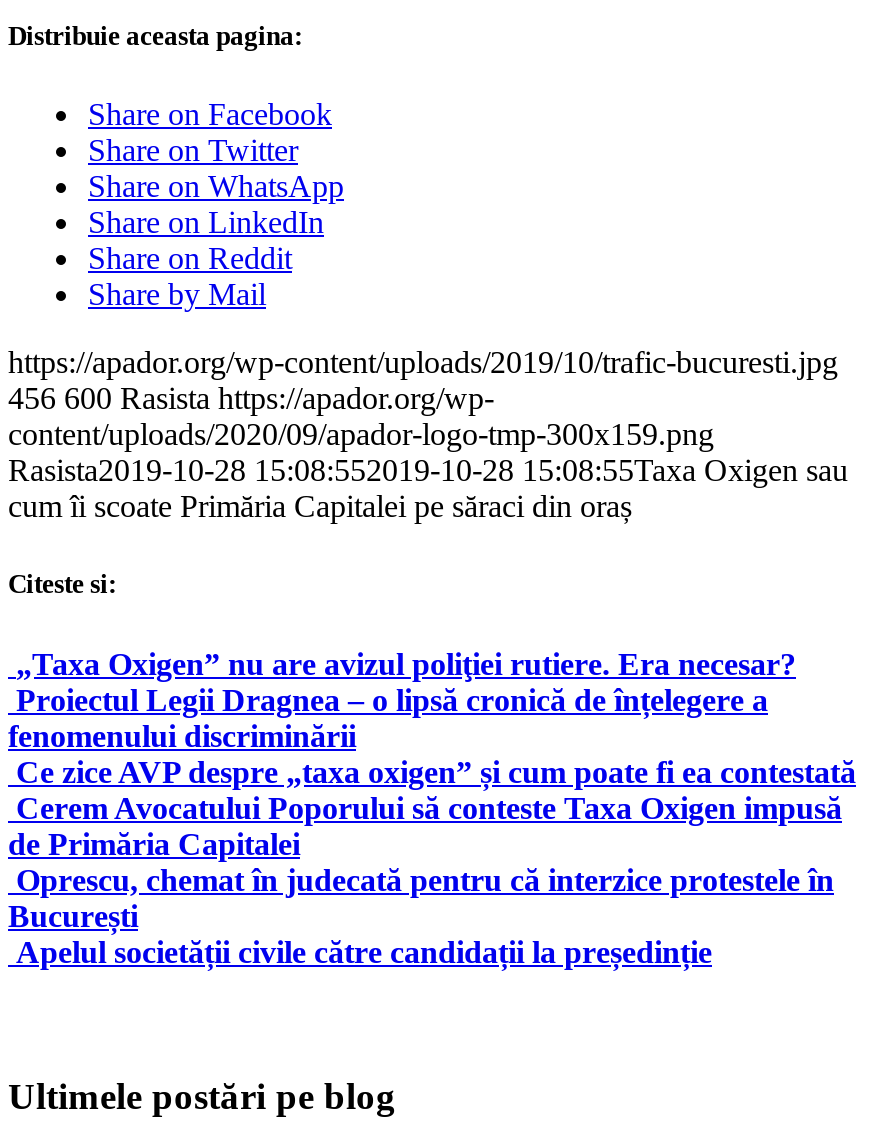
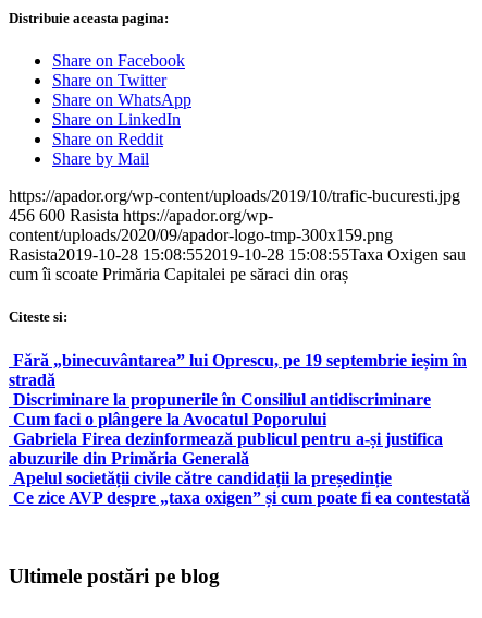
- „Taxa Oxigen” nu are avizul poliţiei rutiere. Era necesar?
- Proiectul Legii Dragnea – o lipsă cronică de înțelegere a
- fenomenului discriminării
- Cerem Avocatului Poporului să conteste Taxa Oxigen impusă
- de Primăria Capitalei
- Oprescu, chemat în judecată pentru că interzice protestele în
- București
+ Fără „binecuvântarea” lui Oprescu, pe 19 septembrie ieșim în
+ stradă
+ Discriminare la propunerile în Consiliul antidiscriminare
+ Cum faci o plângere la Avocatul Poporului
+ Gabriela Firea dezinformează publicul pentru a-și justifica
+ abuzurile din Primăria Generală

moved down: Ce zice AVP despre „taxa oxigen” și cum poate fi ea contestată

moved up: Apelul societății civile către candidații la președinție
